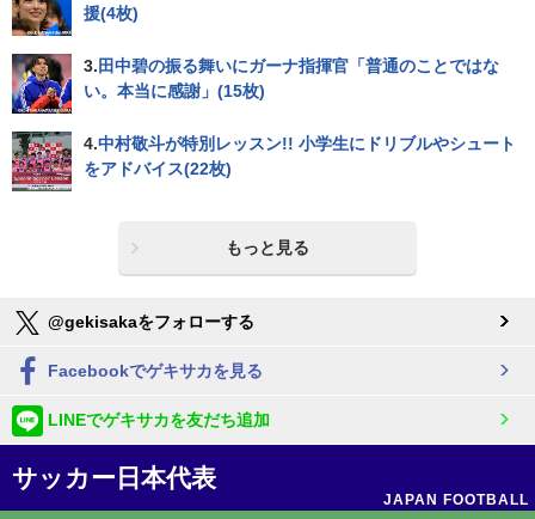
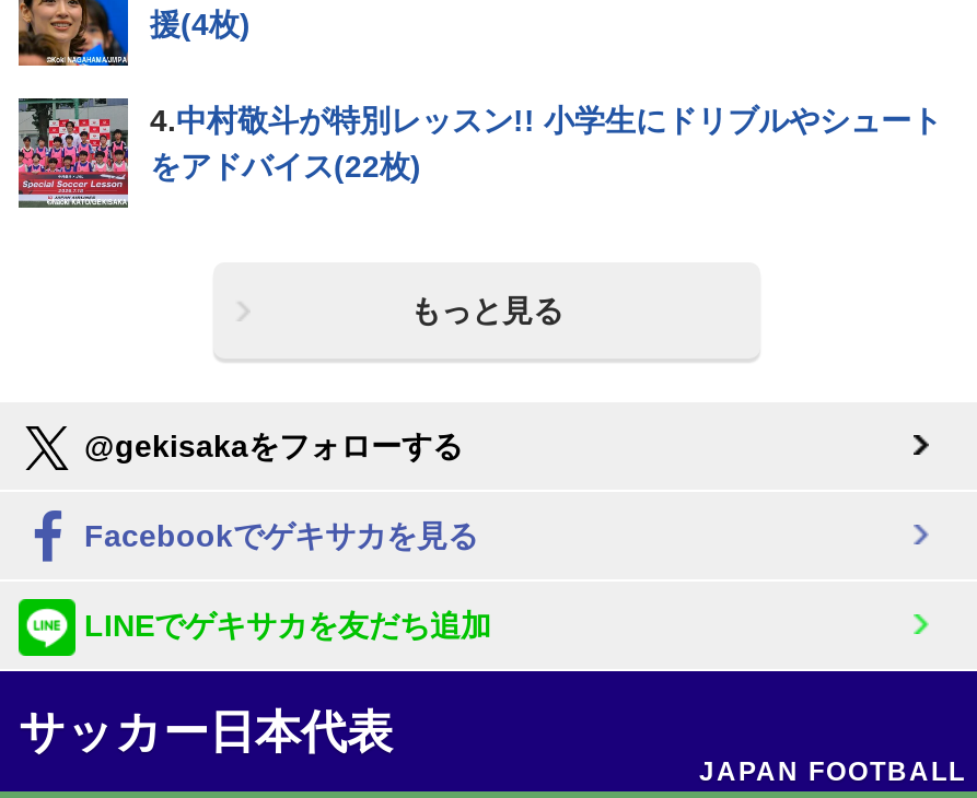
- [image]
- 3.田中碧の振る舞いにガーナ指揮官「普通のことではな
- い。本当に感謝」(15枚)
